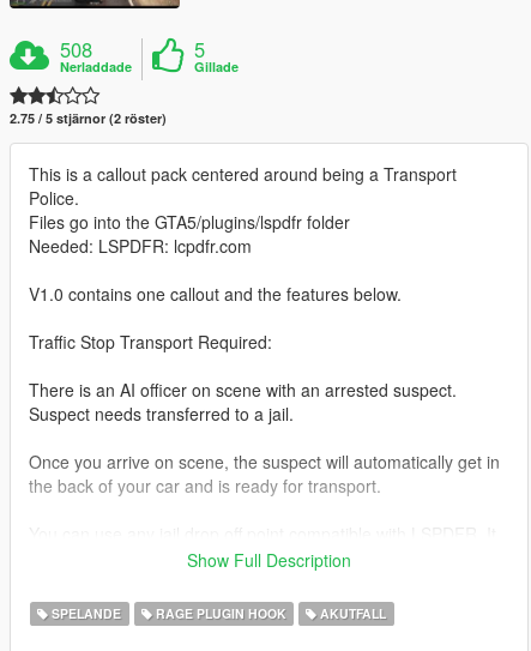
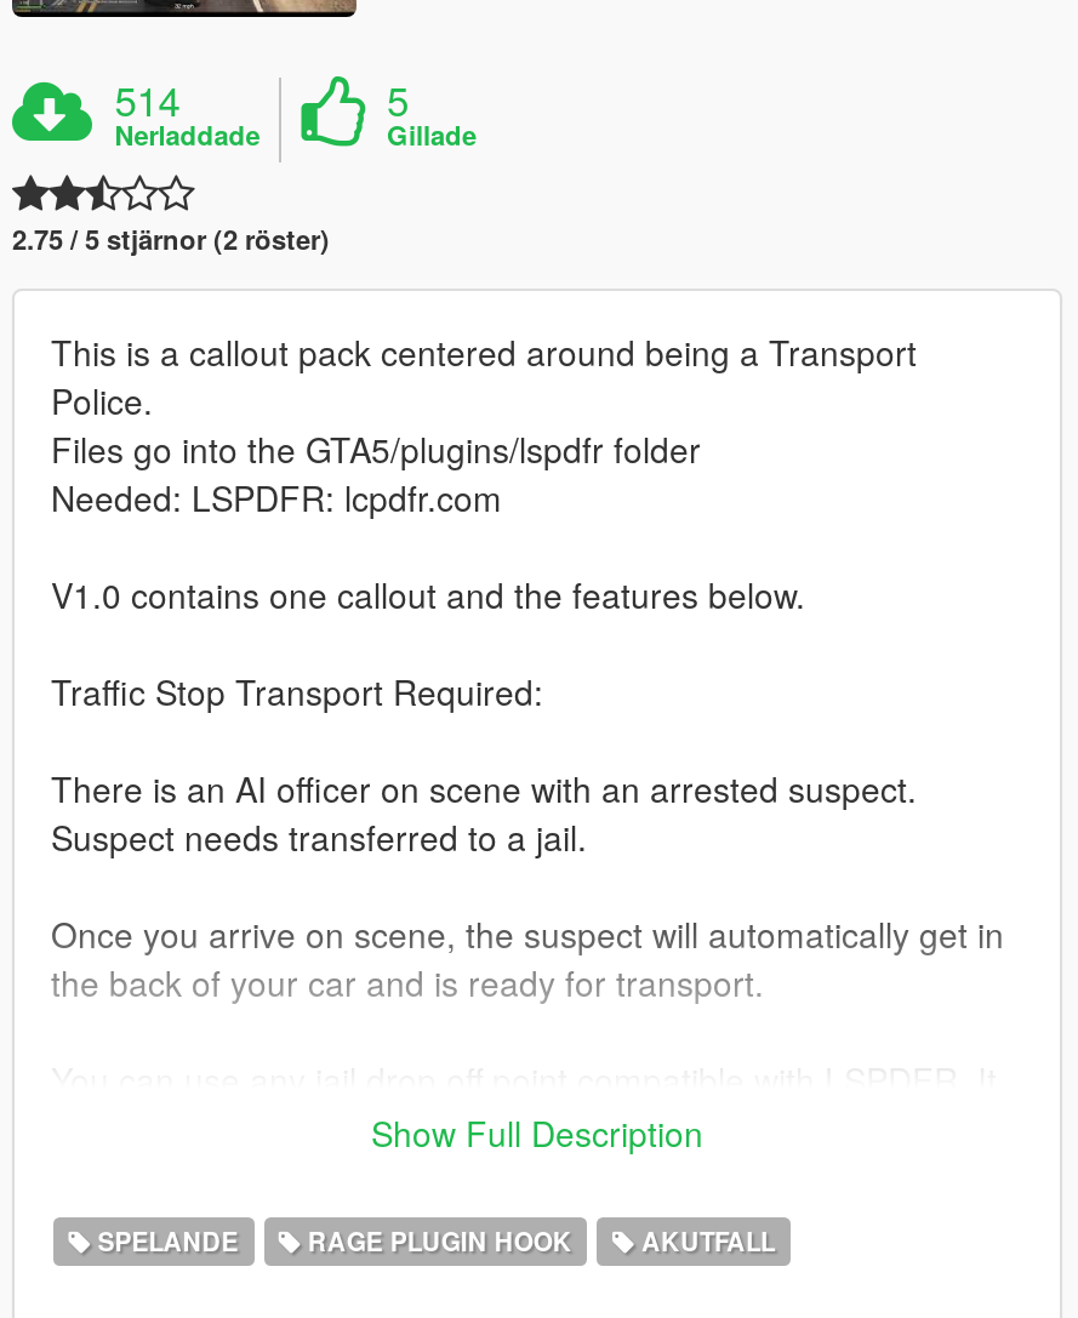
- 508
+ 514
